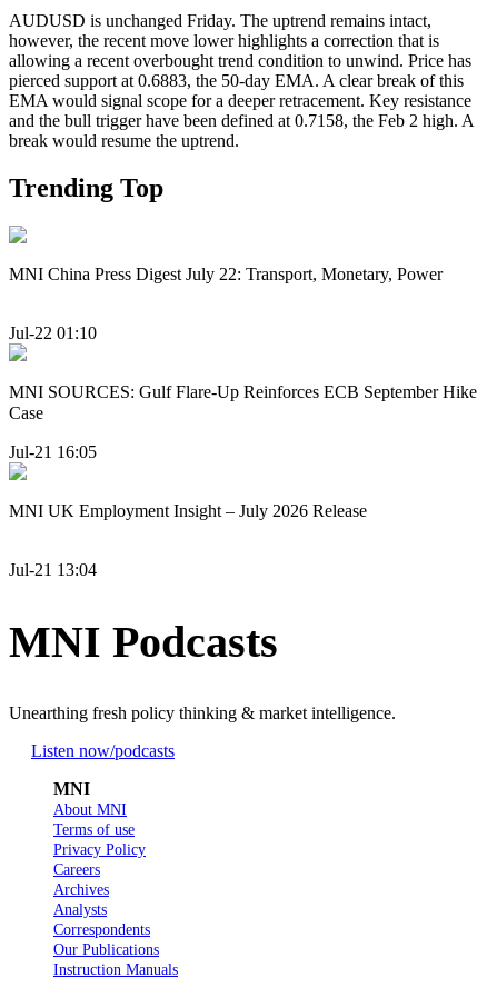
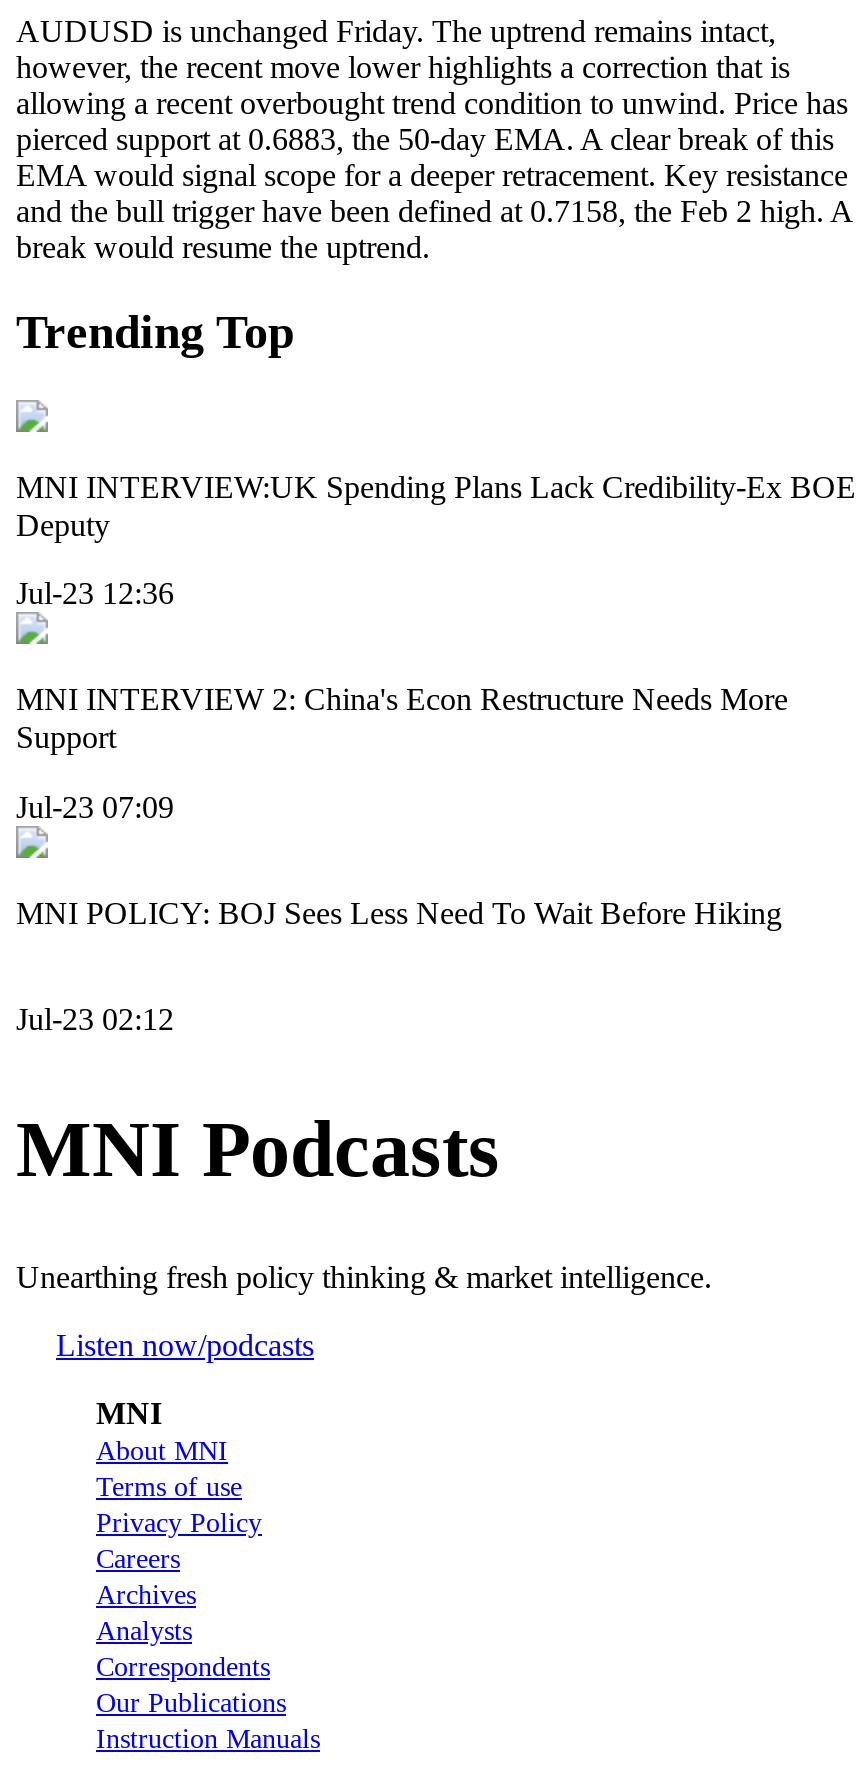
- MNI China Press Digest July 22: Transport, Monetary, Power
+ MNI INTERVIEW:UK Spending Plans Lack Credibility-Ex BOE
+ Deputy

- Jul-22 01:10
+ Jul-23 12:36

- MNI SOURCES: Gulf Flare-Up Reinforces ECB September Hike
- Case
+ MNI INTERVIEW 2: China's Econ Restructure Needs More
+ Support

- Jul-21 16:05
+ Jul-23 07:09

- MNI UK Employment Insight – July 2026 Release
+ MNI POLICY: BOJ Sees Less Need To Wait Before Hiking

- Jul-21 13:04
+ Jul-23 02:12
